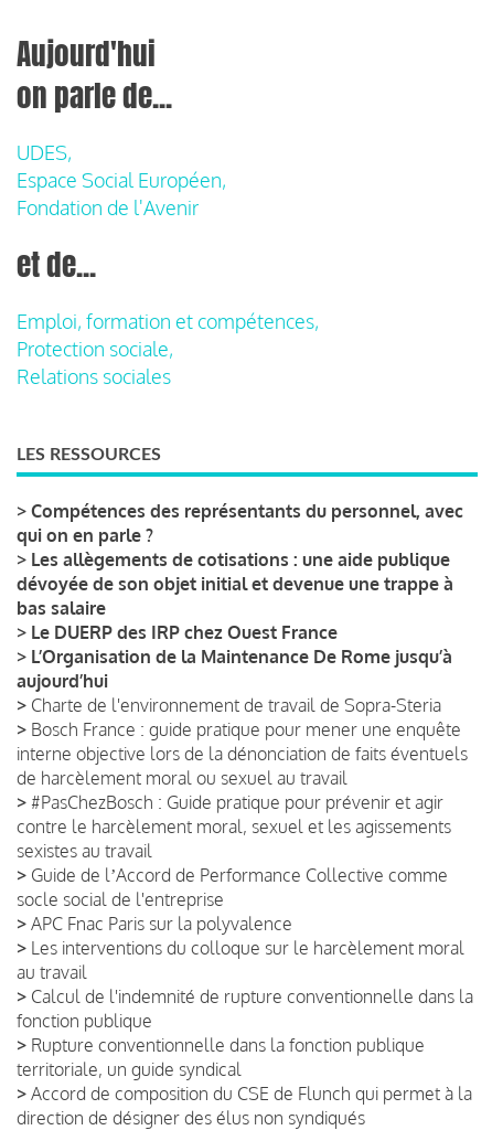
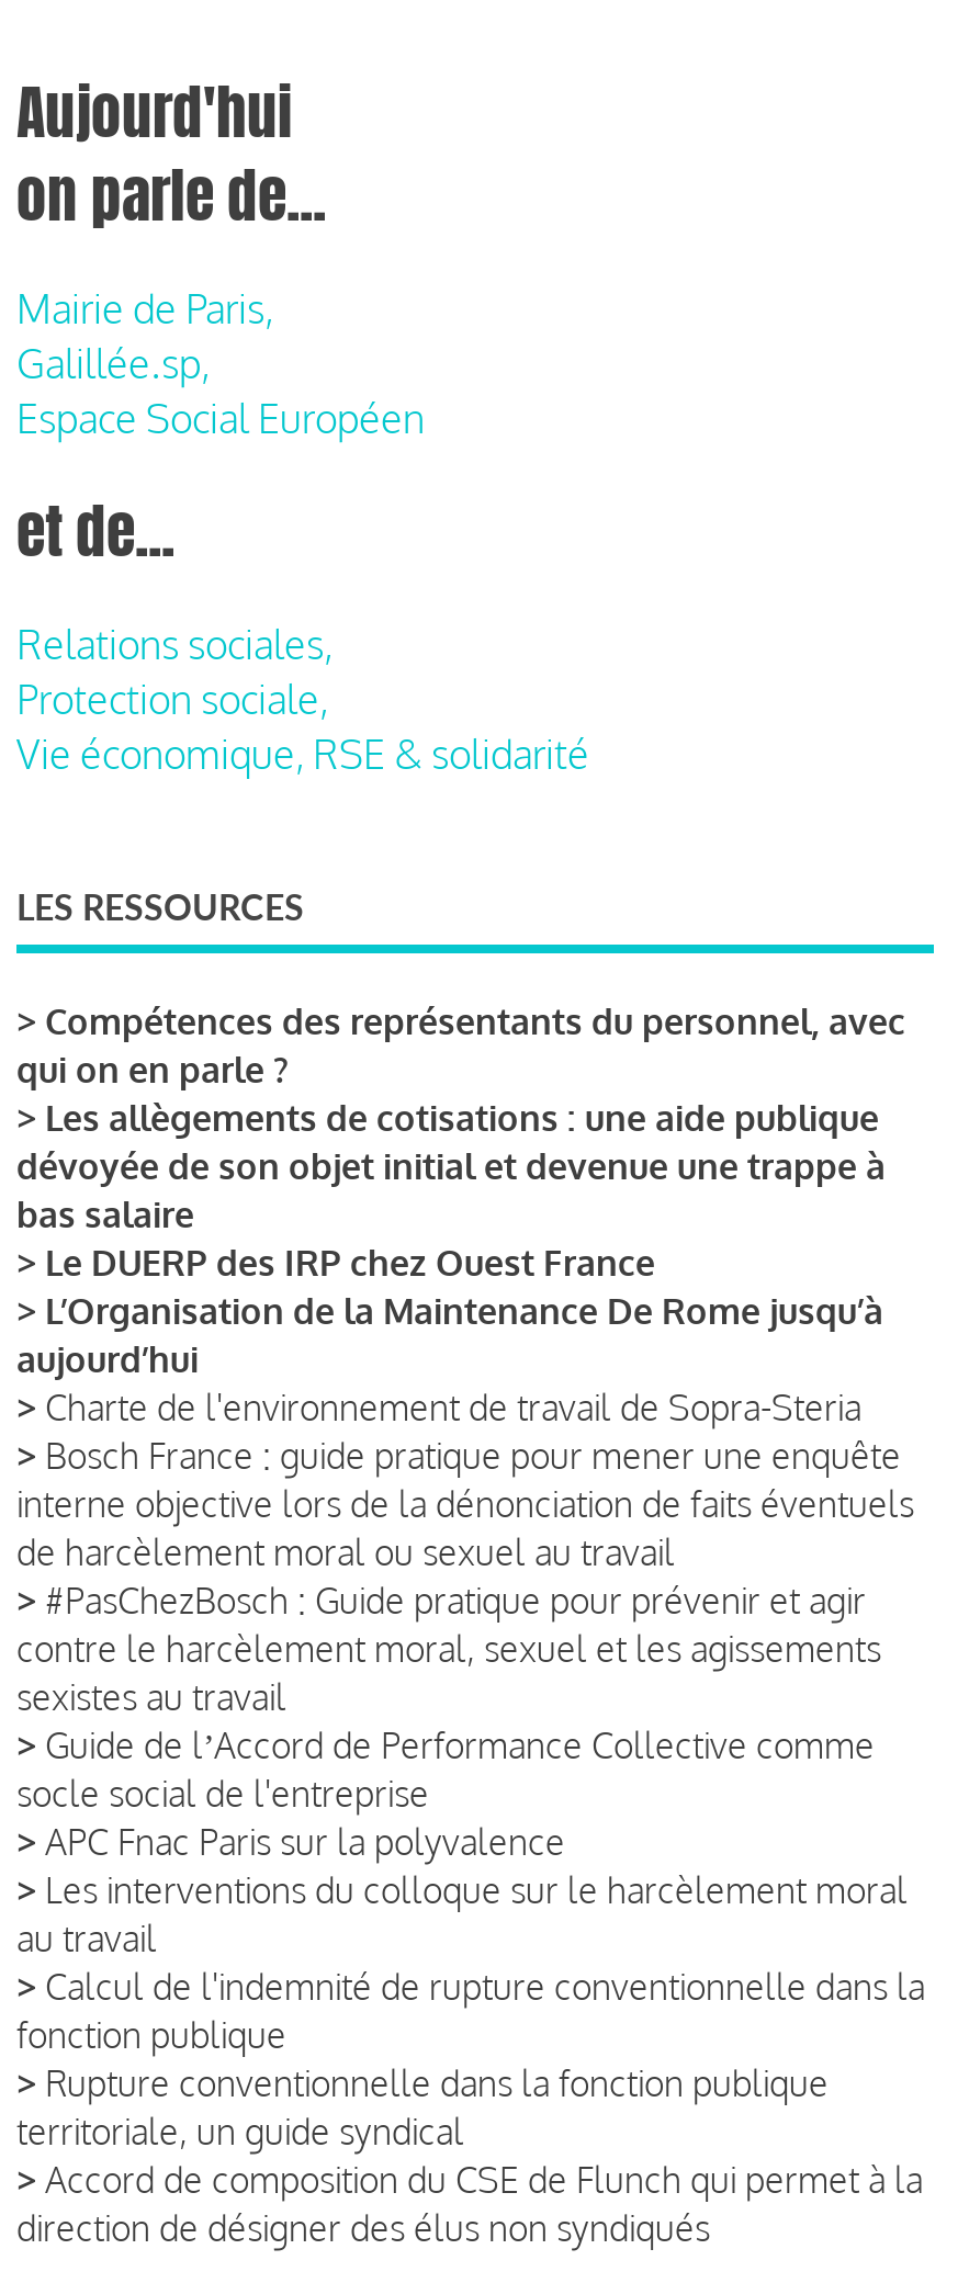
- UDES,
- Espace Social Européen,
- Fondation de l'Avenir
+ Mairie de Paris,
+ Galillée.sp,
+ Espace Social Européen

- Emploi, formation et compétences,
+ Relations sociales,

- Relations sociales
+ Vie économique, RSE & solidarité
